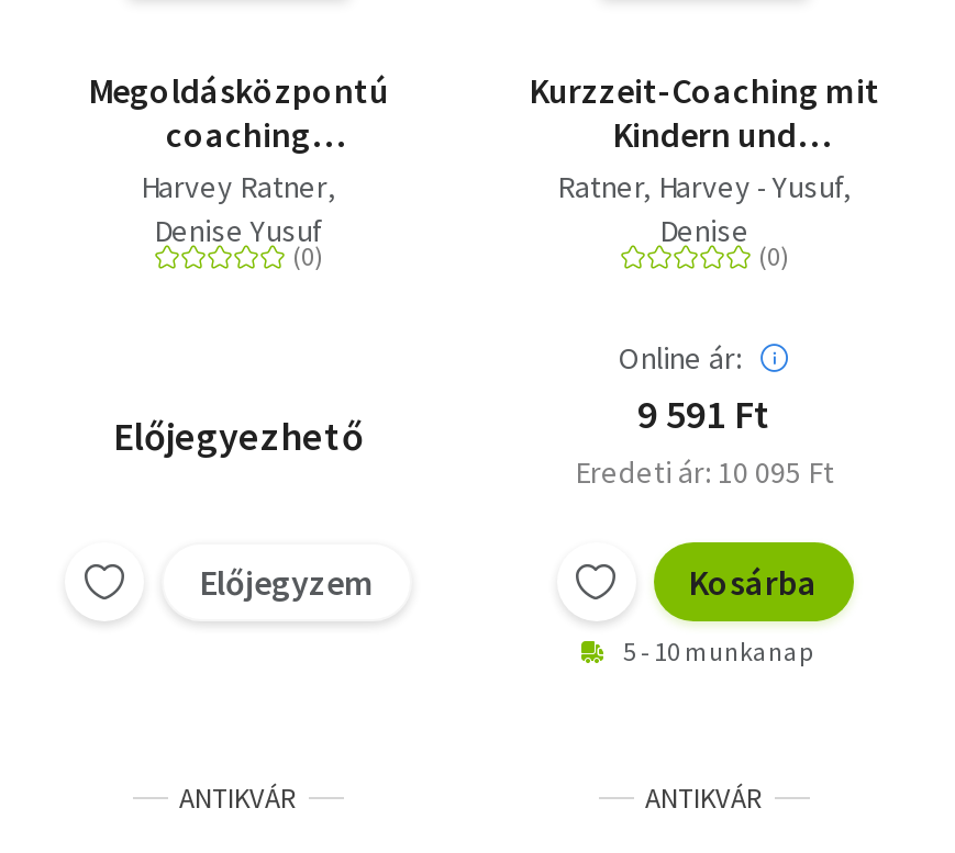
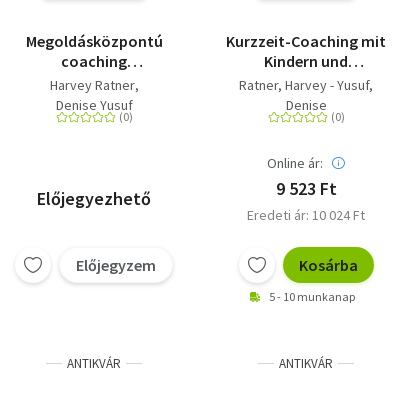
- 9 591 Ft
+ 9 523 Ft

- Eredeti ár: 10 095 Ft
+ Eredeti ár: 10 024 Ft
